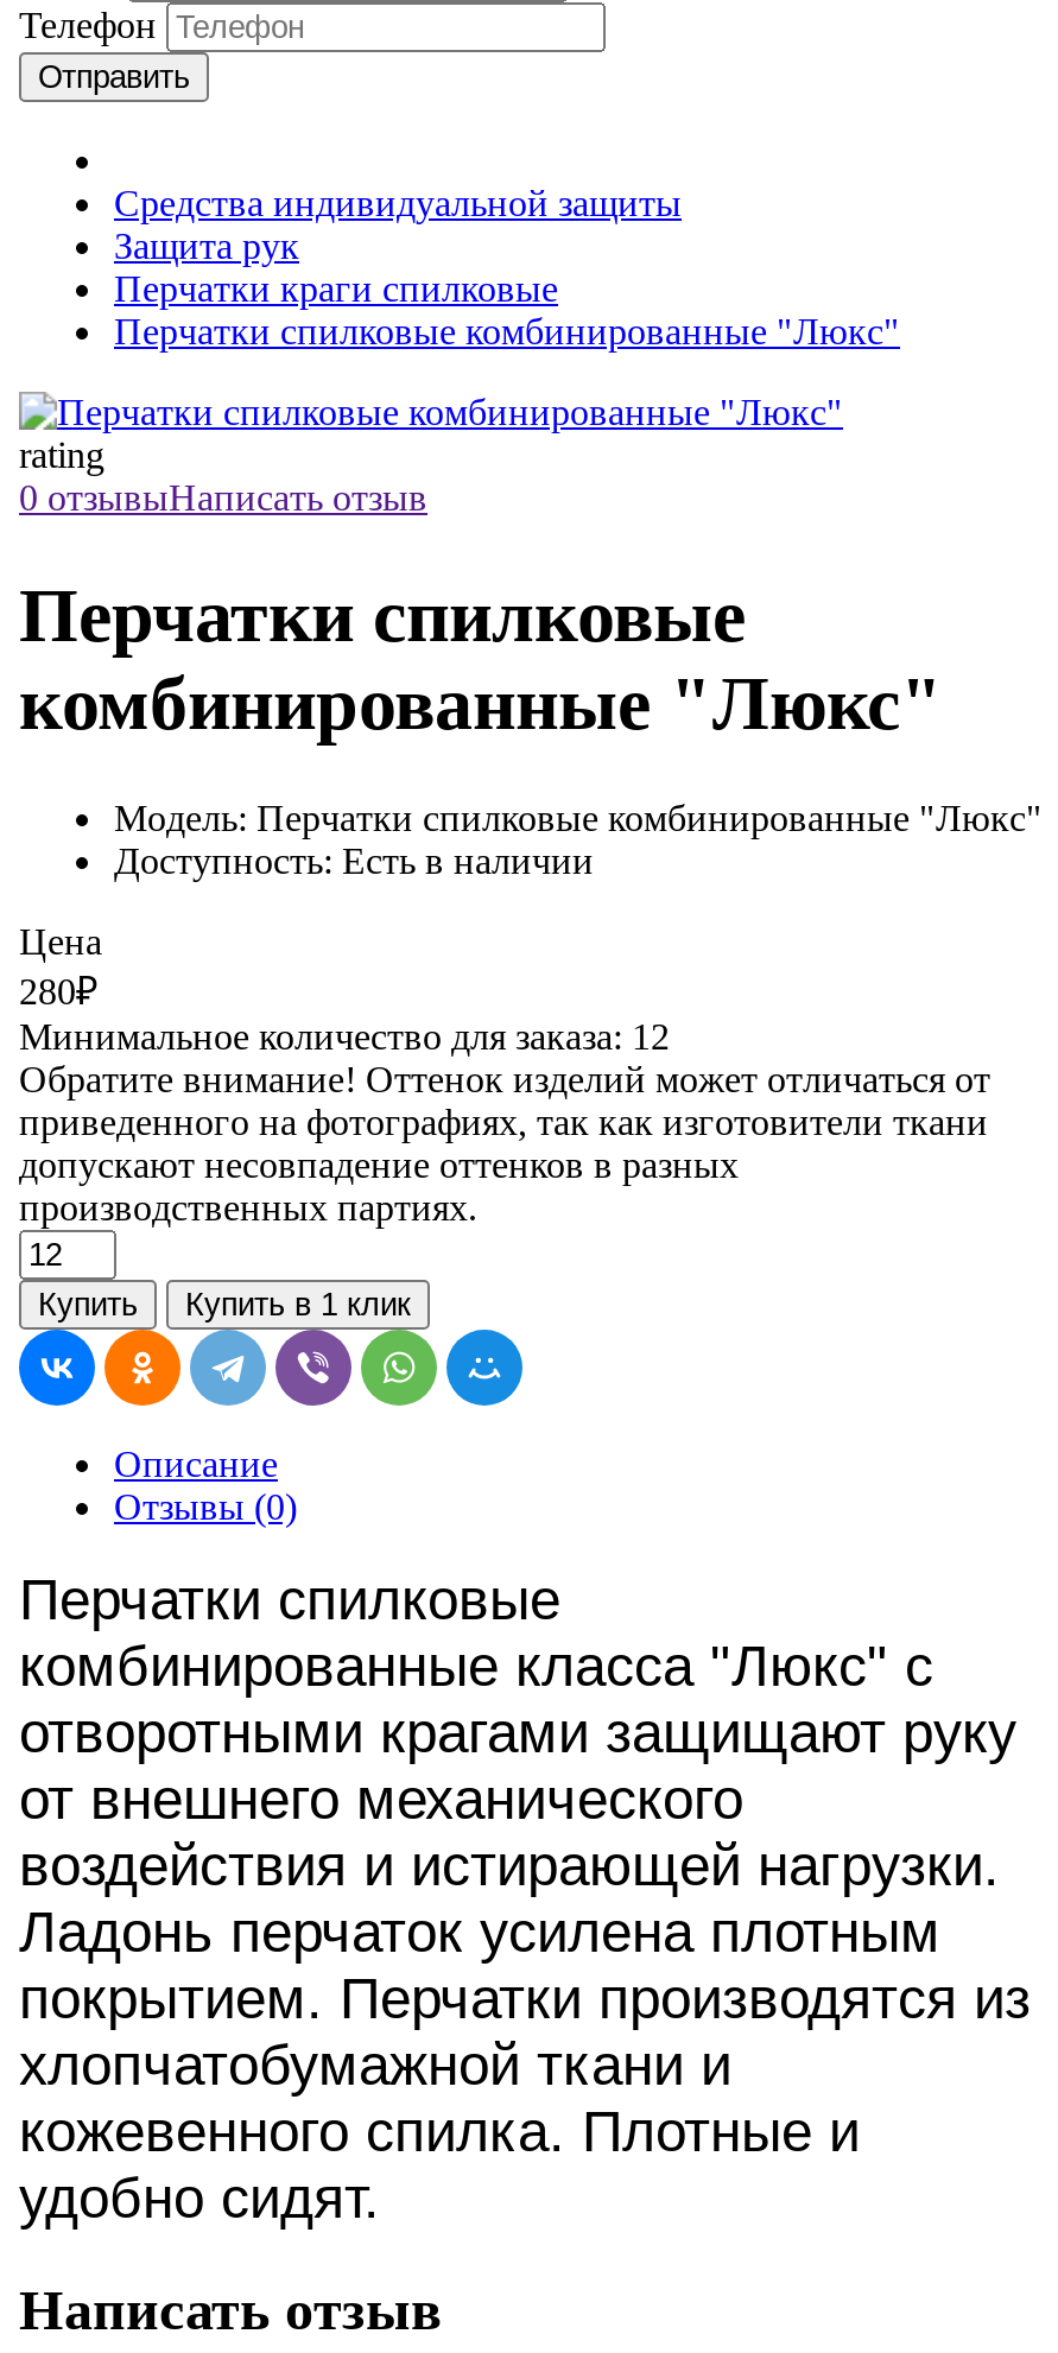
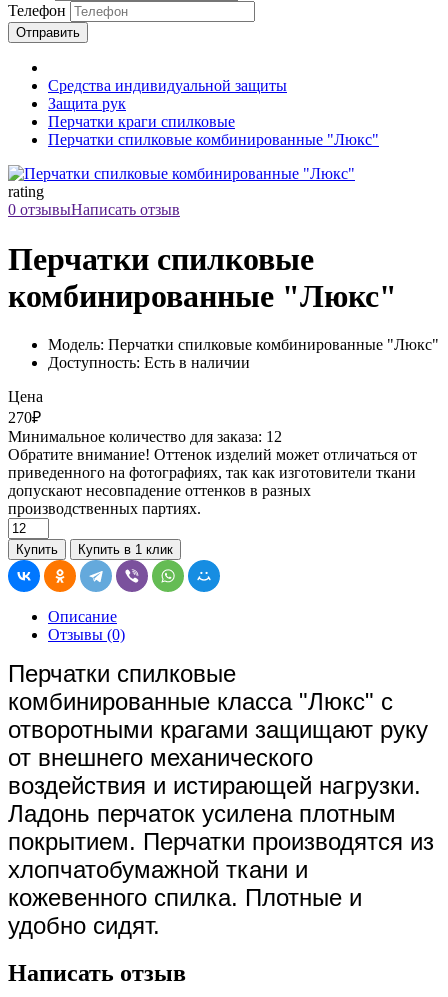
- 280₽
+ 270₽
